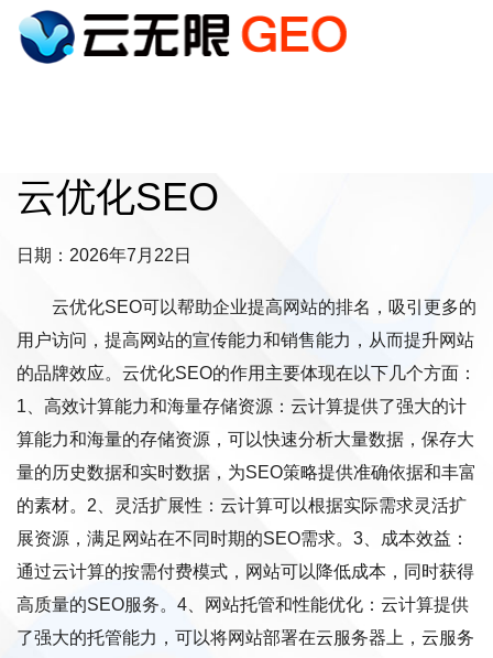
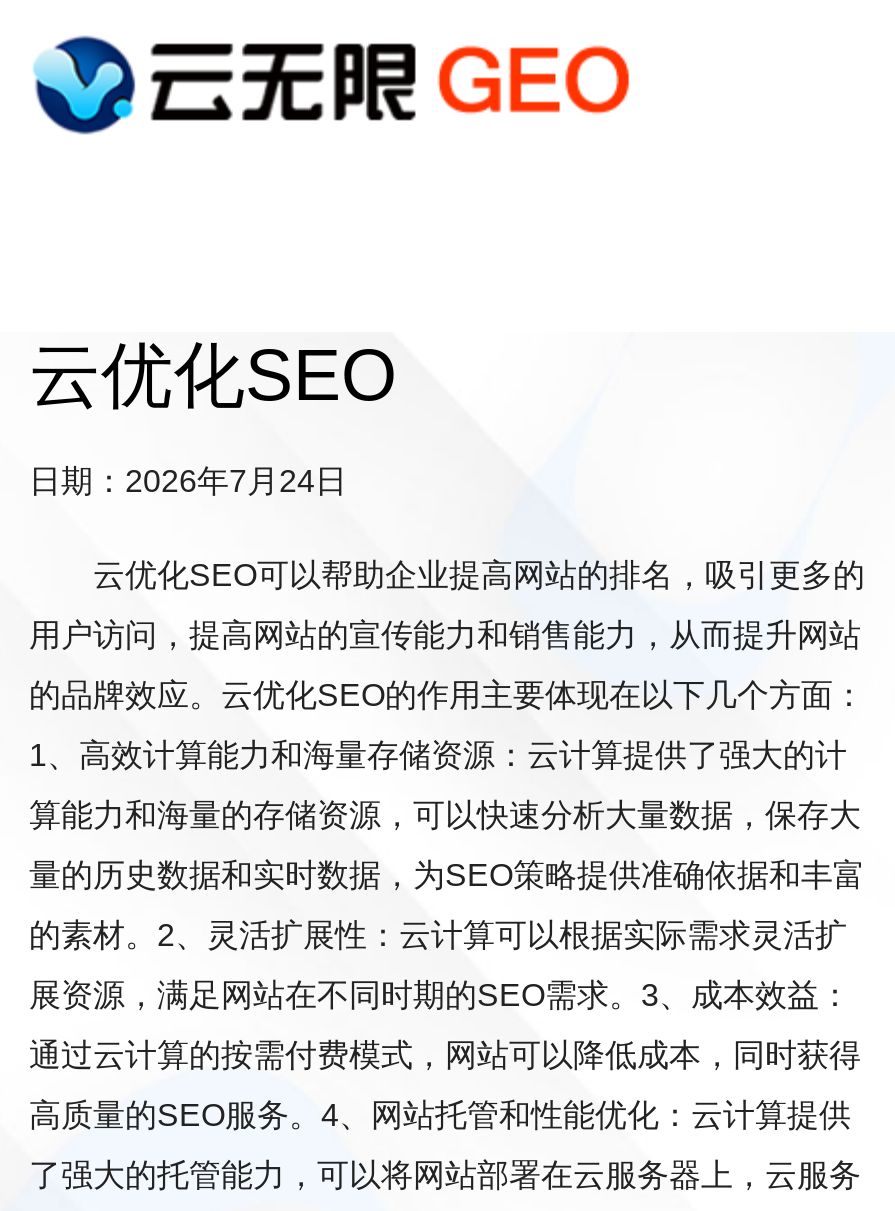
- 日期：2026年7月22日
+ 日期：2026年7月24日
